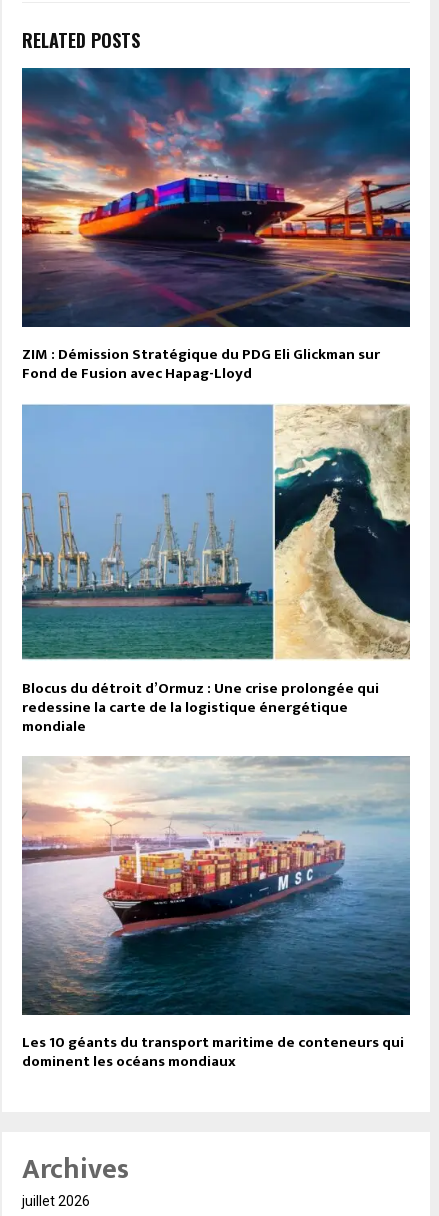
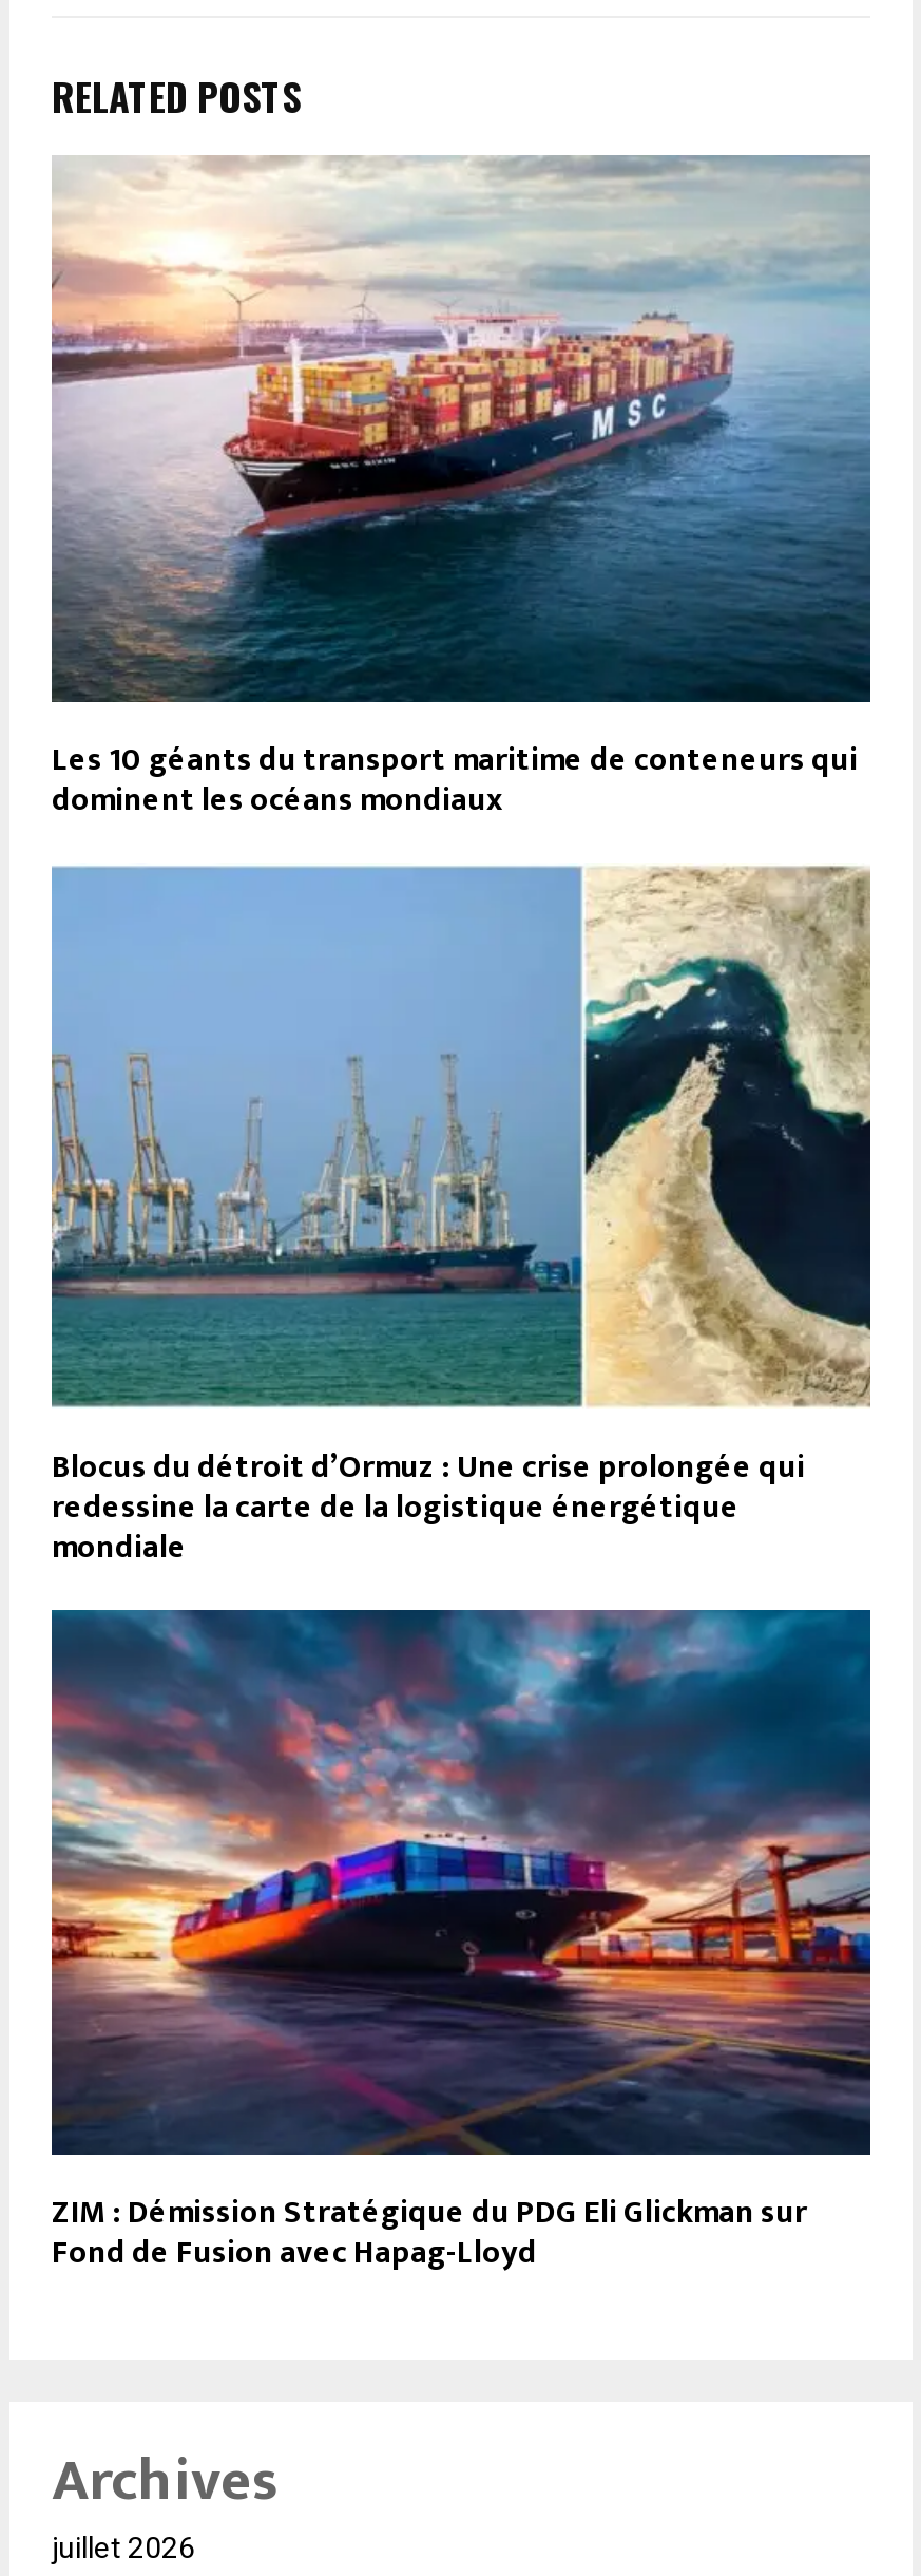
moved down: [image] | ZIM : Démission Stratégique du PDG Eli Glickman sur | Fond de Fusion avec Hapag-Lloyd

moved up: [image] | Les 10 géants du transport maritime de conteneurs qui | dominent les océans mondiaux
